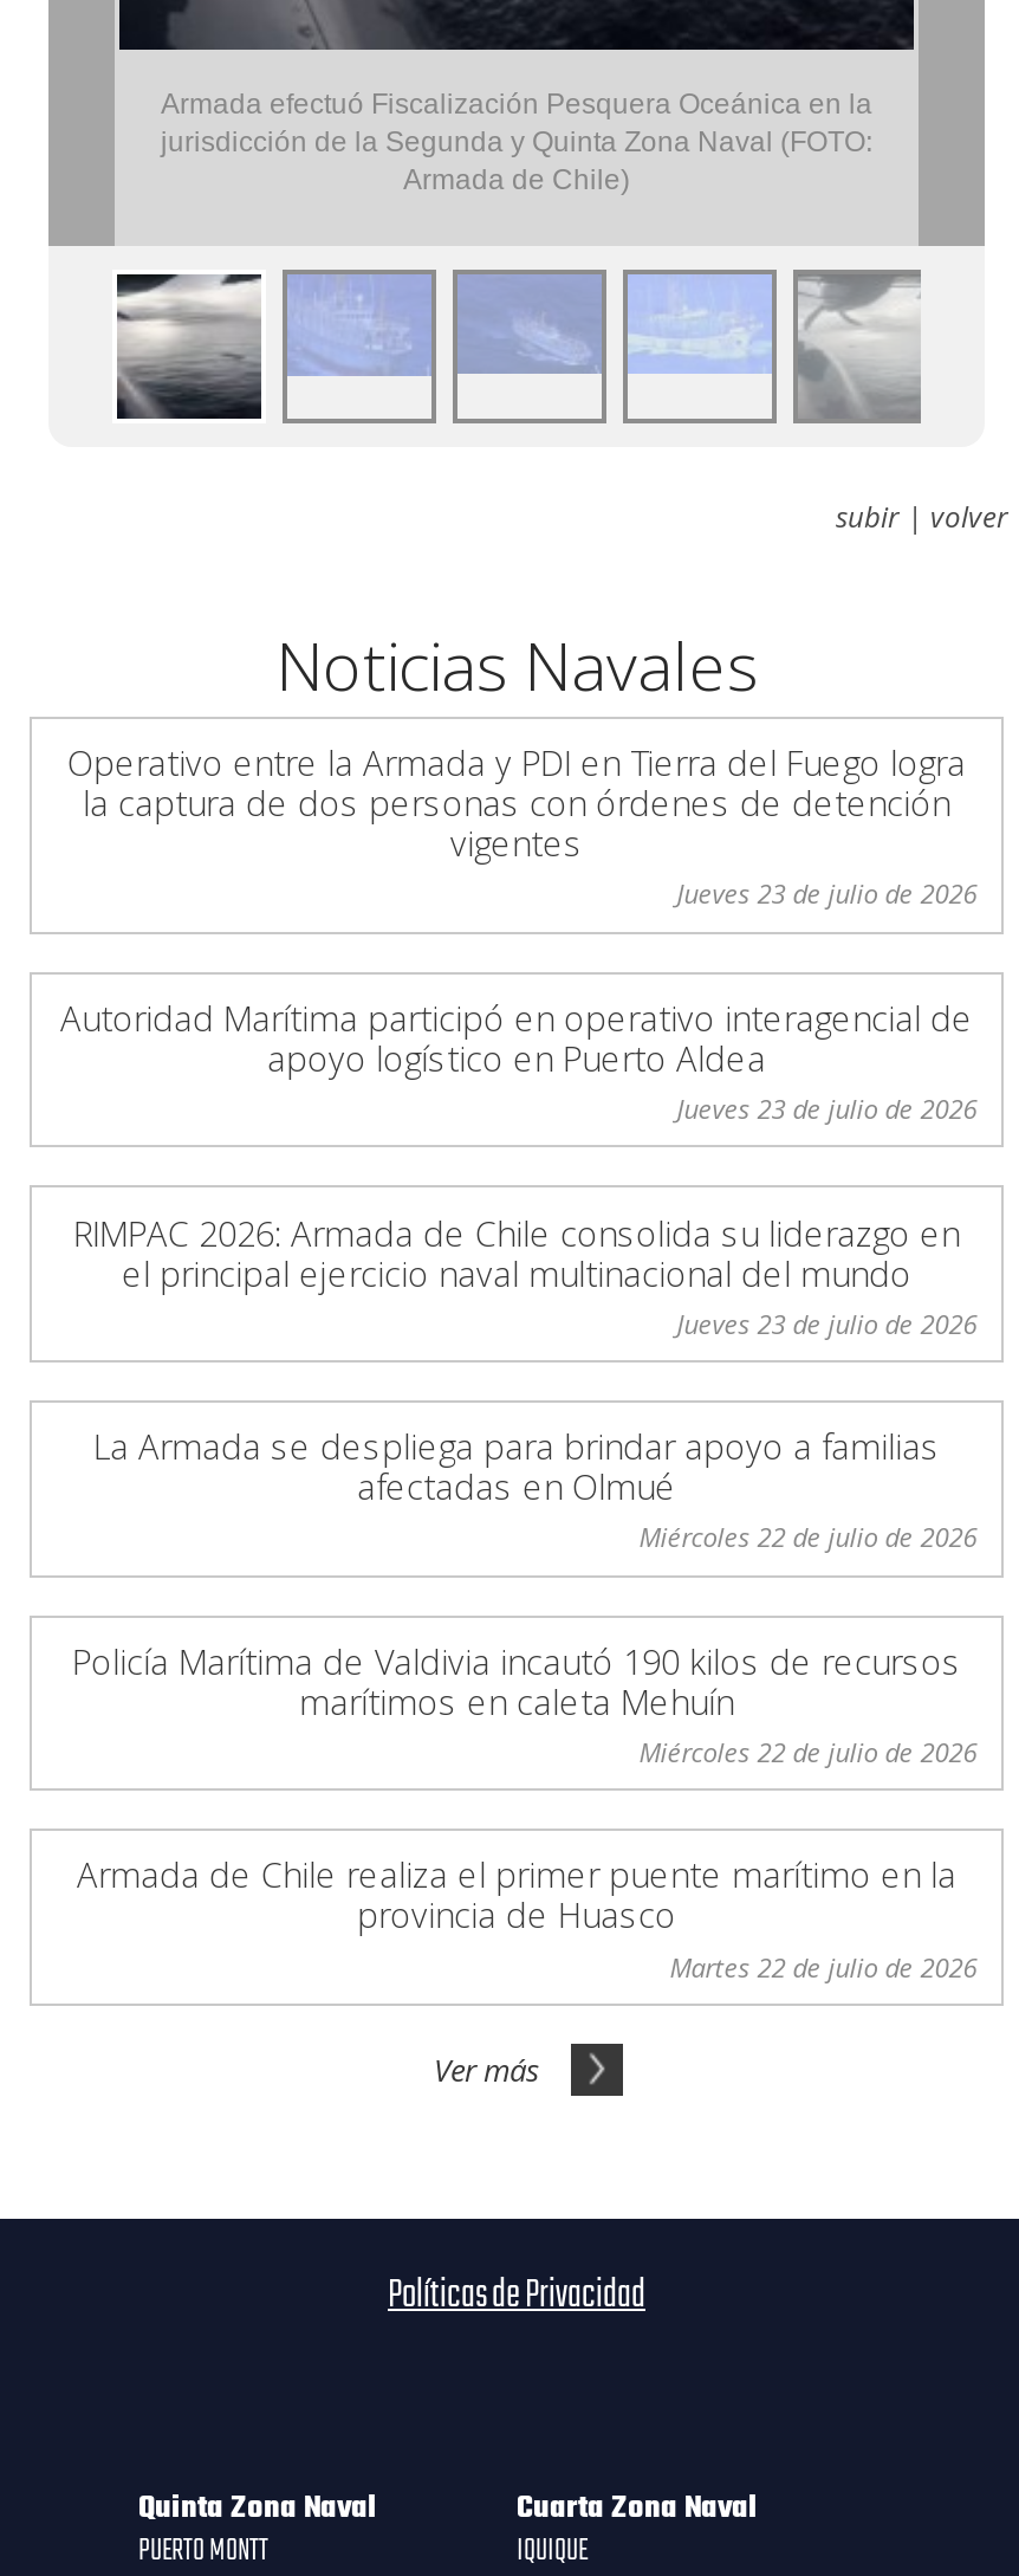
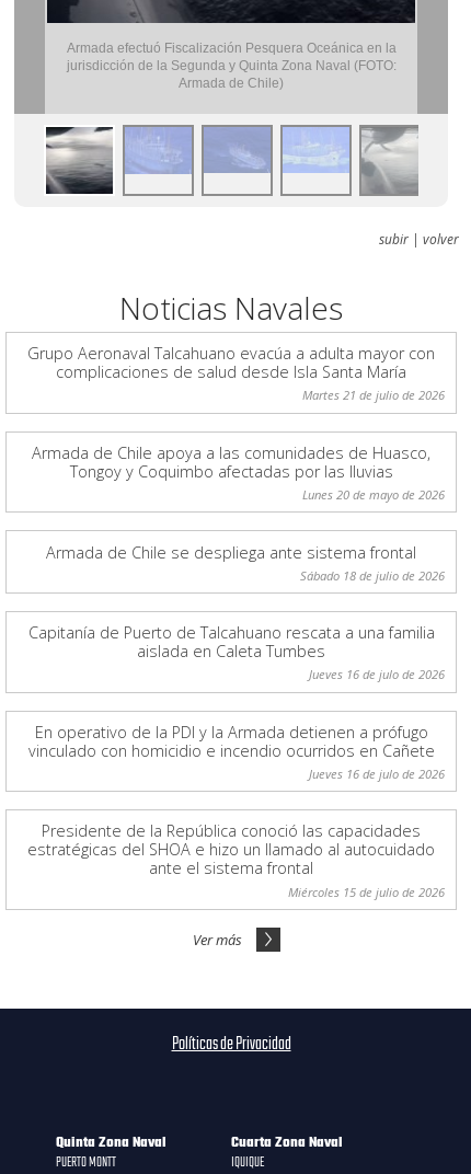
- Operativo entre la Armada y PDI en Tierra del Fuego logra
- la captura de dos personas con órdenes de detención
- vigentes
- Jueves 23 de julio de 2026
+ Grupo Aeronaval Talcahuano evacúa a adulta mayor con
+ complicaciones de salud desde Isla Santa María
+ Martes 21 de julio de 2026

- Autoridad Marítima participó en operativo interagencial de
- apoyo logístico en Puerto Aldea
- Jueves 23 de julio de 2026
+ Armada de Chile apoya a las comunidades de Huasco,
+ Tongoy y Coquimbo afectadas por las lluvias
+ Lunes 20 de mayo de 2026

- RIMPAC 2026: Armada de Chile consolida su liderazgo en
- el principal ejercicio naval multinacional del mundo
- Jueves 23 de julio de 2026
+ Armada de Chile se despliega ante sistema frontal
+ Sábado 18 de julio de 2026

- La Armada se despliega para brindar apoyo a familias
- afectadas en Olmué
- Miércoles 22 de julio de 2026
+ Capitanía de Puerto de Talcahuano rescata a una familia
+ aislada en Caleta Tumbes
+ Jueves 16 de julo de 2026

- Policía Marítima de Valdivia incautó 190 kilos de recursos
- marítimos en caleta Mehuín
- Miércoles 22 de julio de 2026
+ En operativo de la PDI y la Armada detienen a prófugo
+ vinculado con homicidio e incendio ocurridos en Cañete
+ Jueves 16 de julo de 2026

- Armada de Chile realiza el primer puente marítimo en la
- provincia de Huasco
- Martes 22 de julio de 2026
+ Presidente de la República conoció las capacidades
+ estratégicas del SHOA e hizo un llamado al autocuidado
+ ante el sistema frontal
+ Miércoles 15 de julio de 2026
